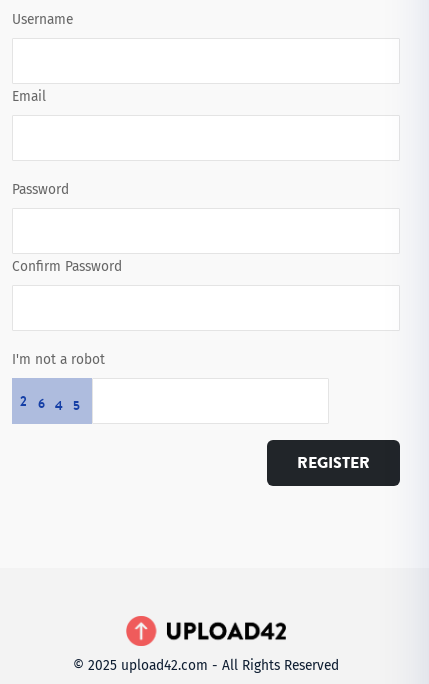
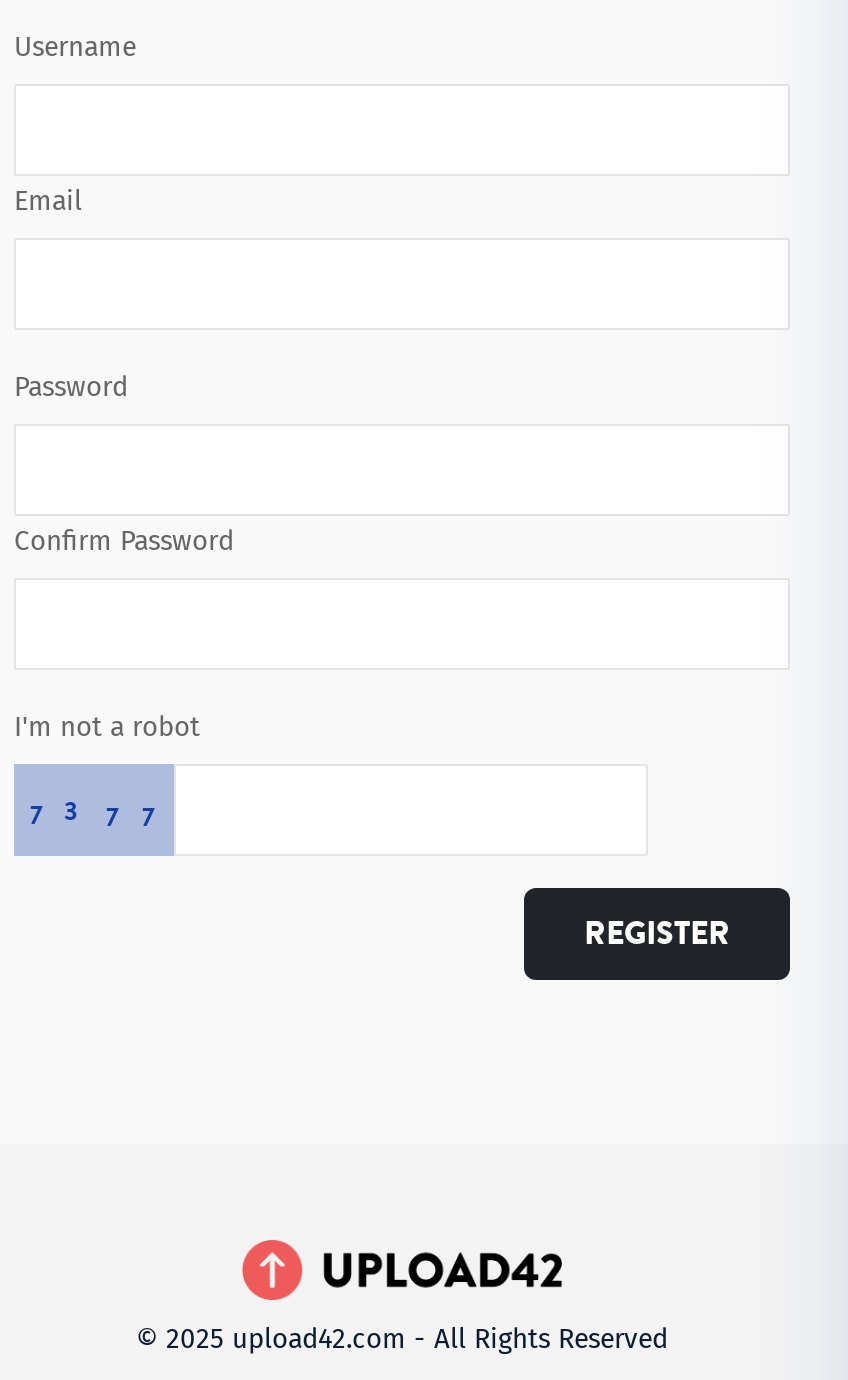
- 2
+ 3

- 6
+ 7

- 4
+ 7

- 5
+ 7
